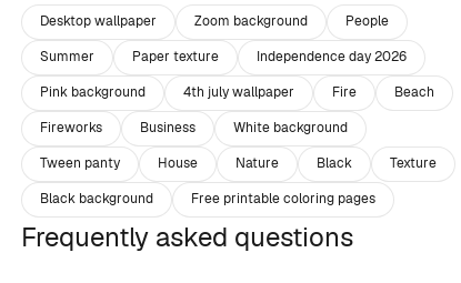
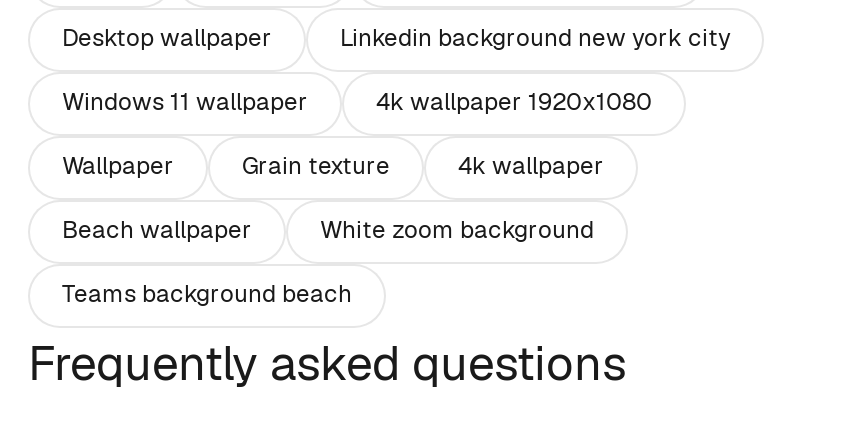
- Zoom background
- People
- Summer
- Paper texture
- Independence day 2026
- Pink background
- 4th july wallpaper
- Fire
- Beach
- Fireworks
- Business
- White background
- Tween panty
- House
- Nature
- Black
- Texture
- Black background
- Free printable coloring pages
+ Linkedin background new york city
+ Windows 11 wallpaper
+ 4k wallpaper 1920x1080
+ Wallpaper
+ Grain texture
+ 4k wallpaper
+ Beach wallpaper
+ White zoom background
+ Teams background beach
